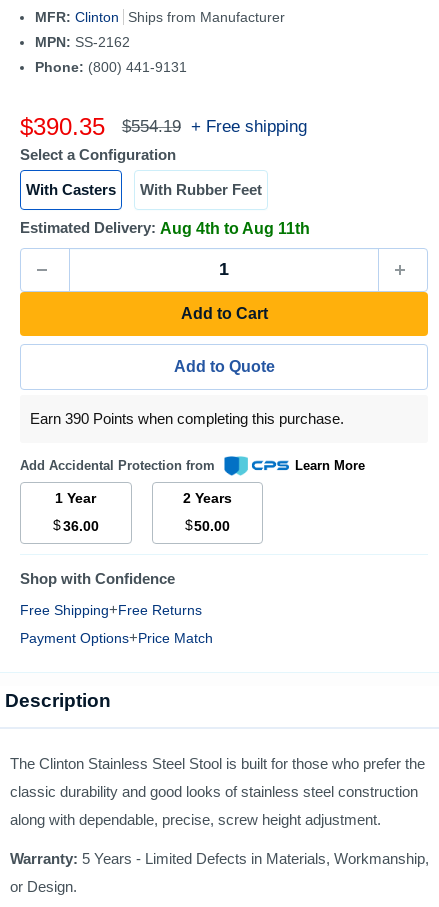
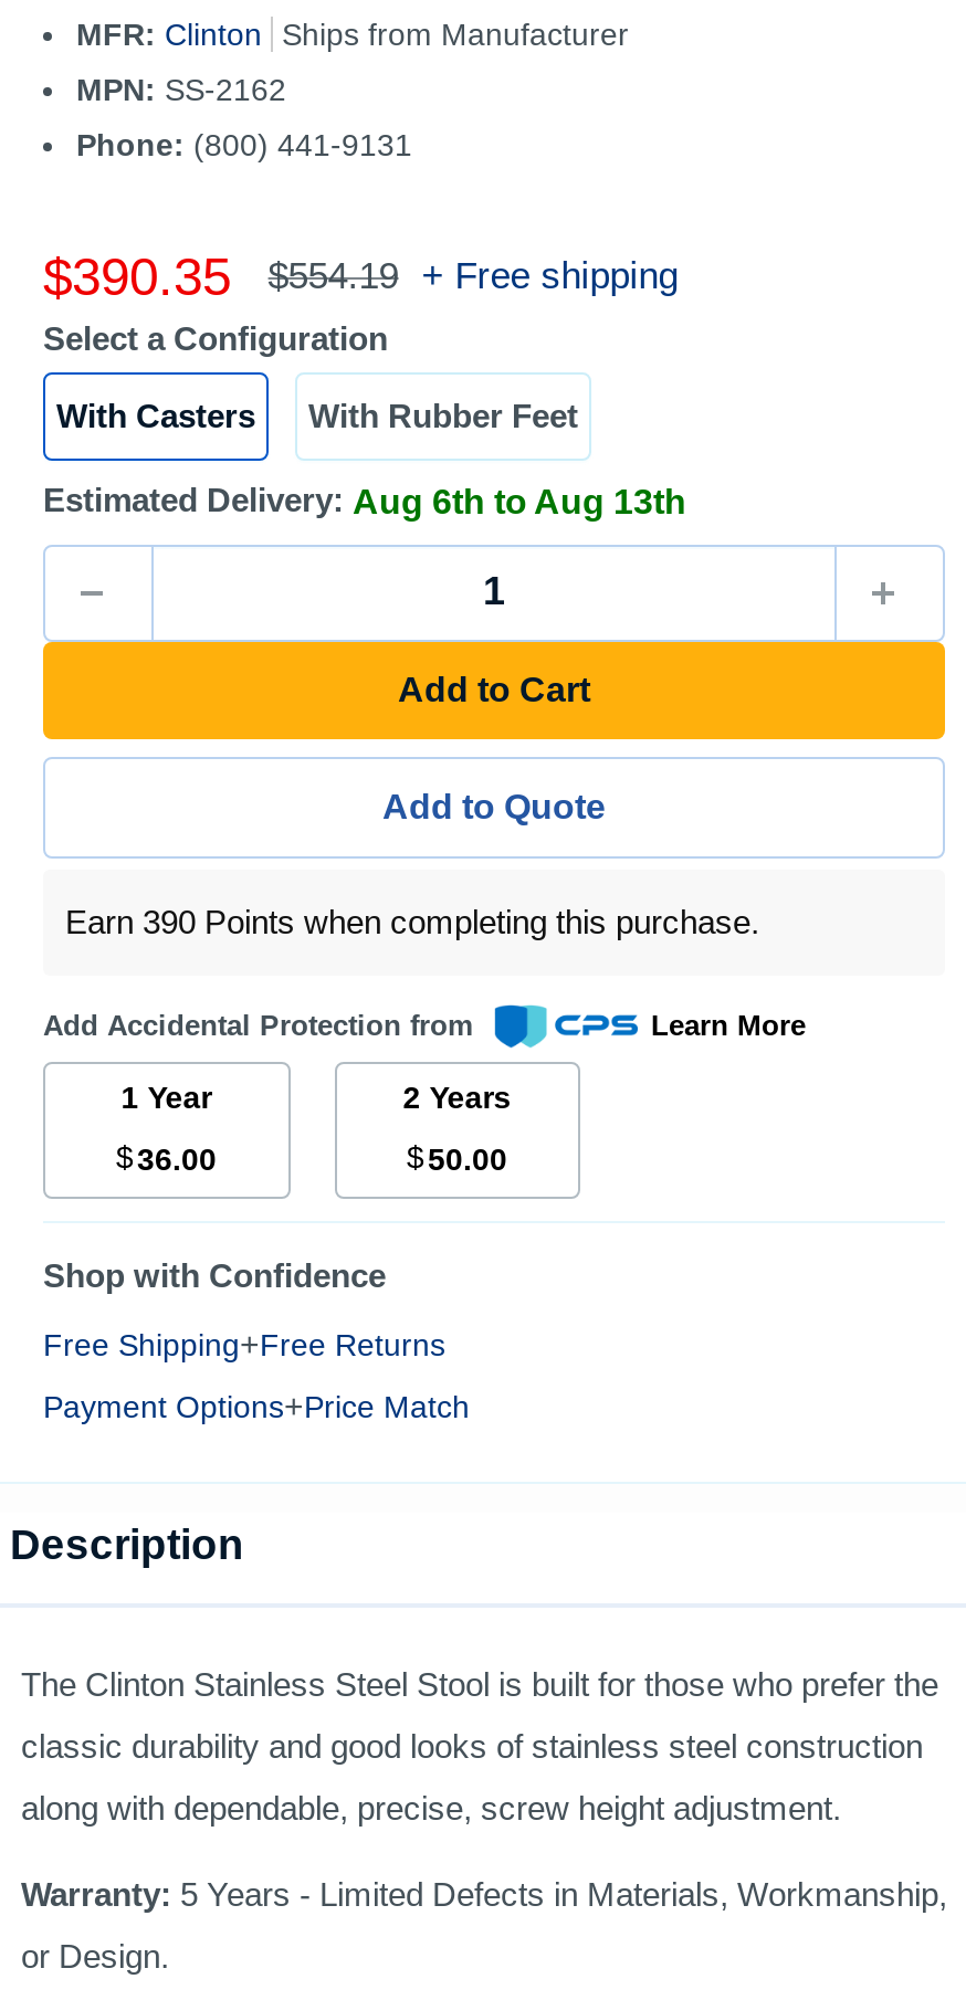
- Estimated Delivery: Aug 4th to Aug 11th
+ Estimated Delivery: Aug 6th to Aug 13th
